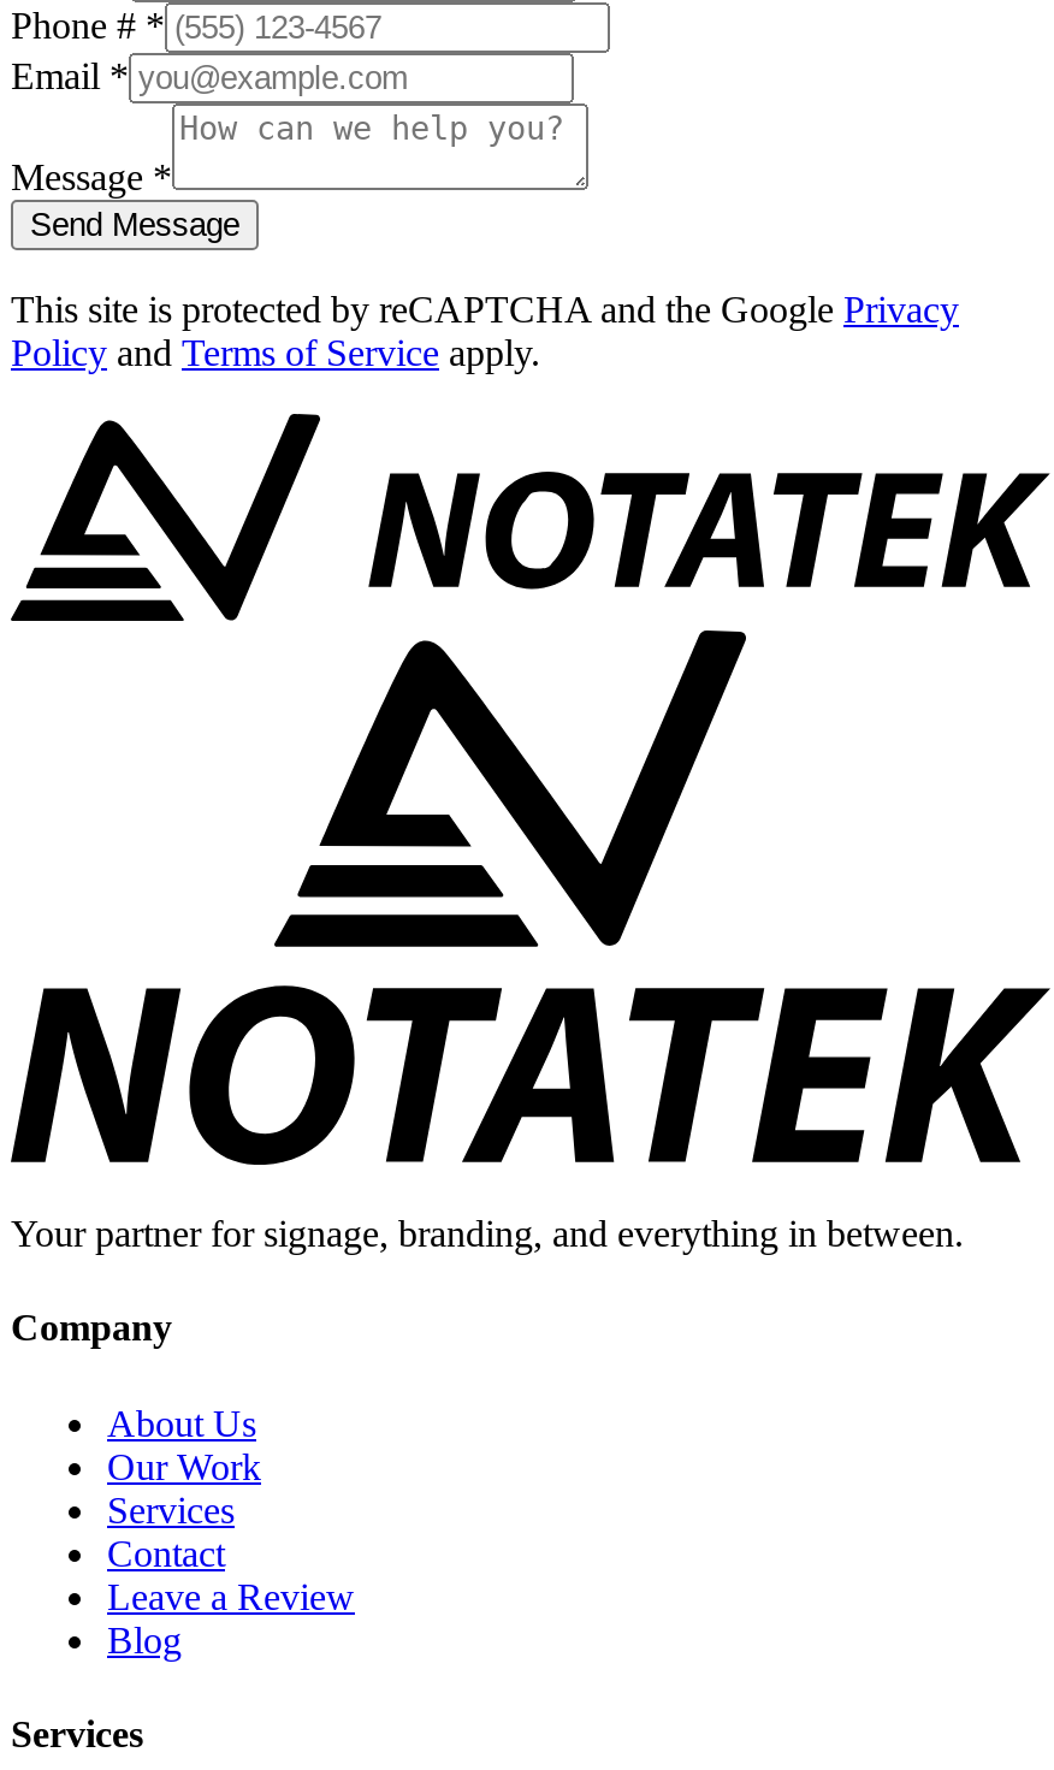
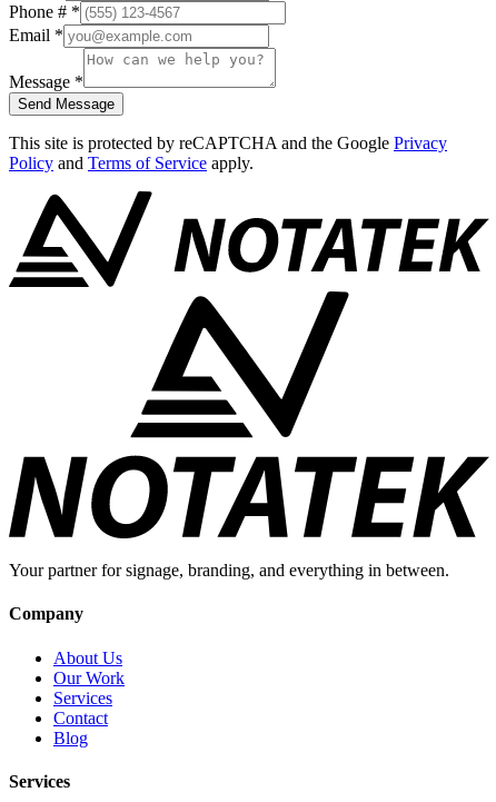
- Leave a Review
